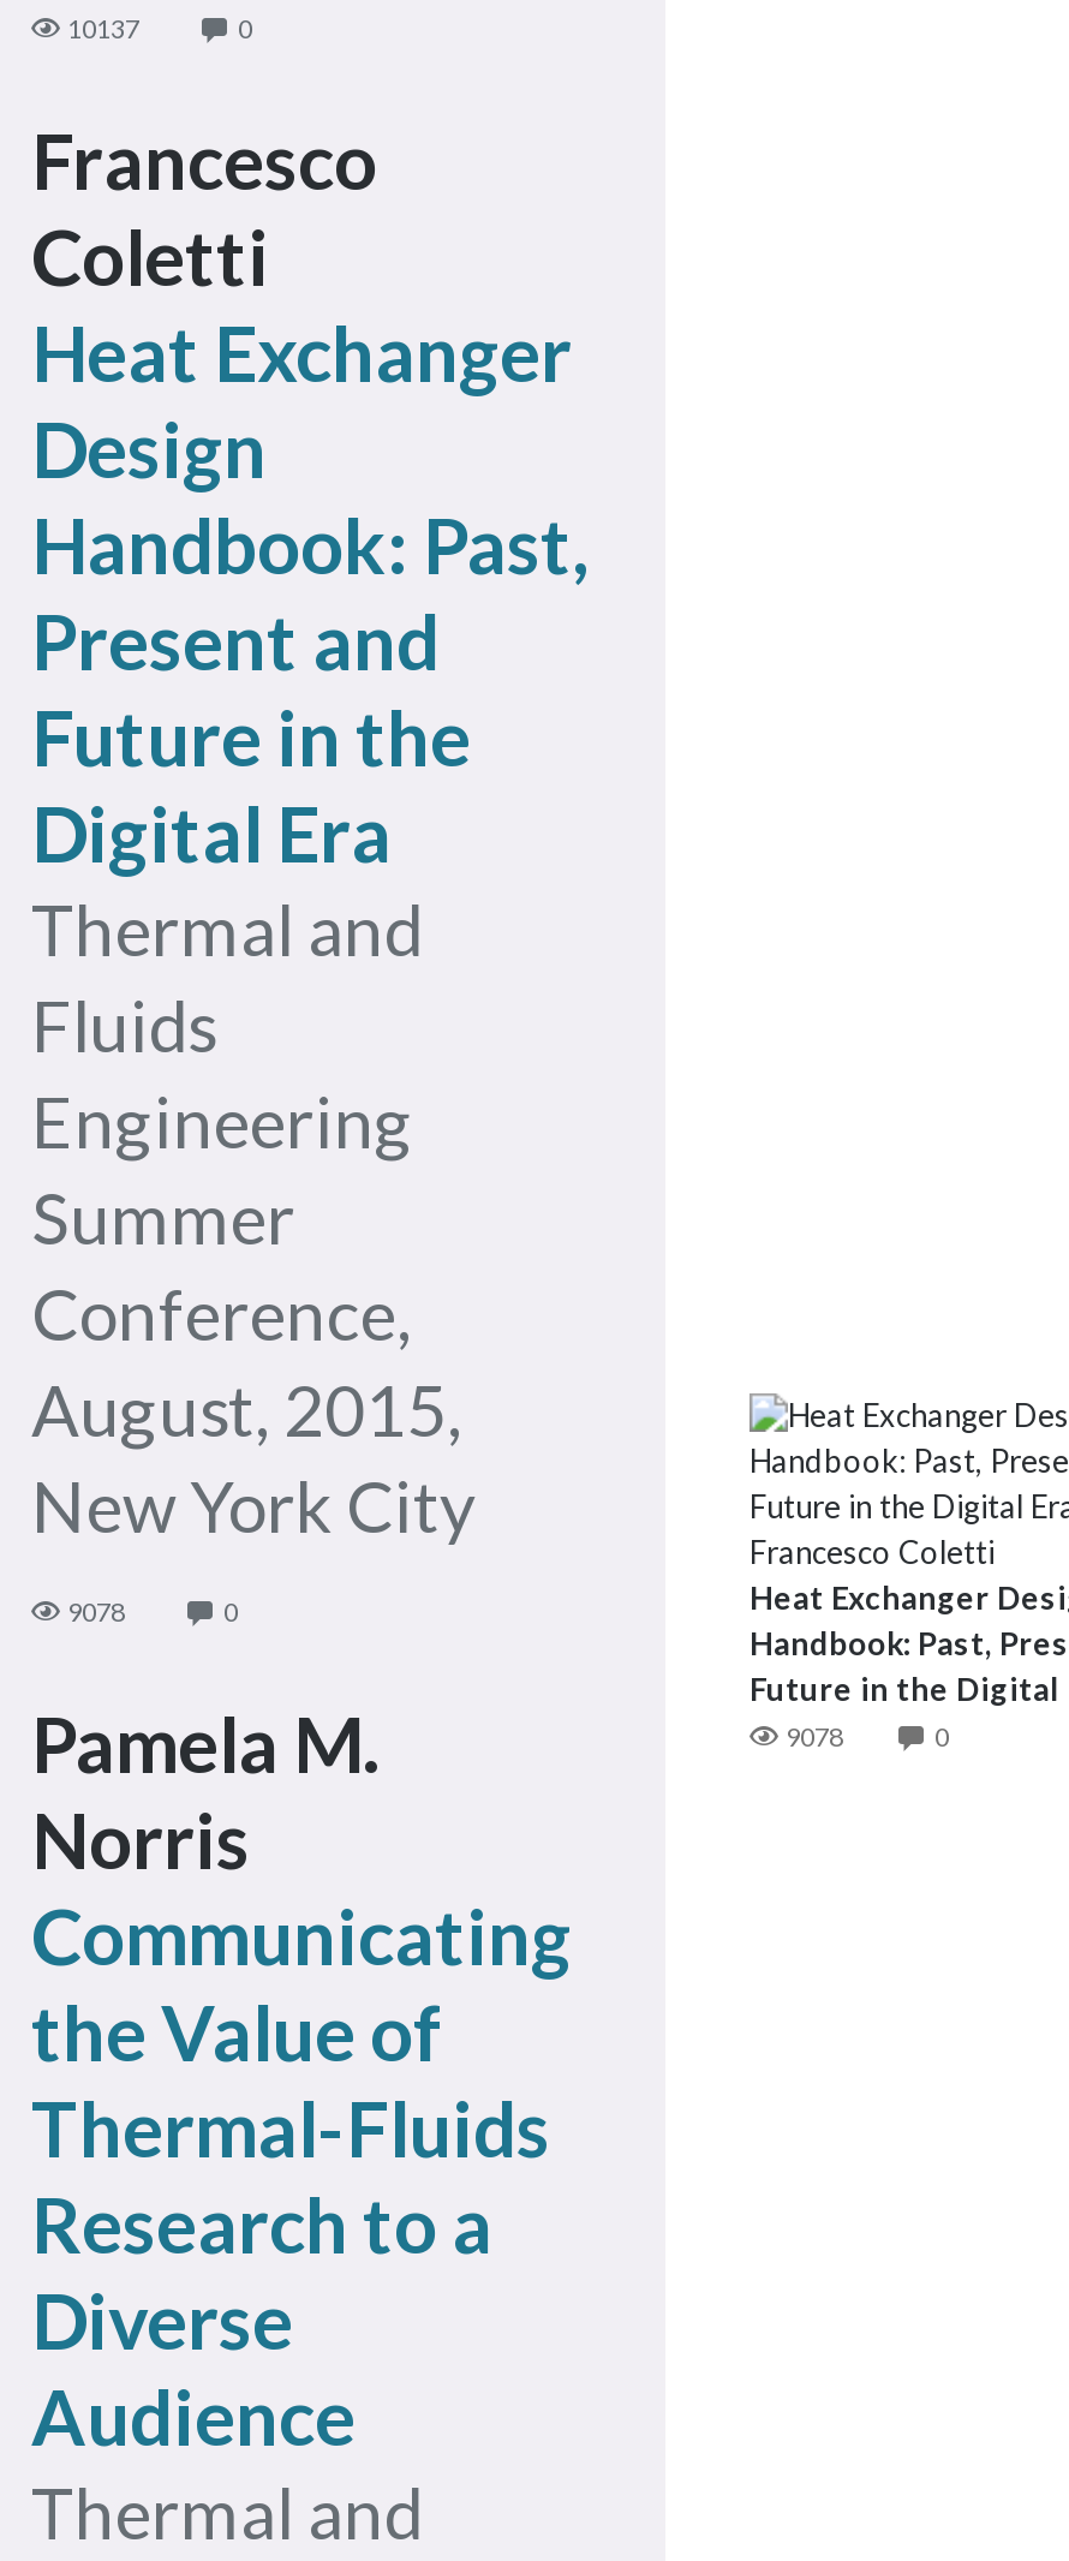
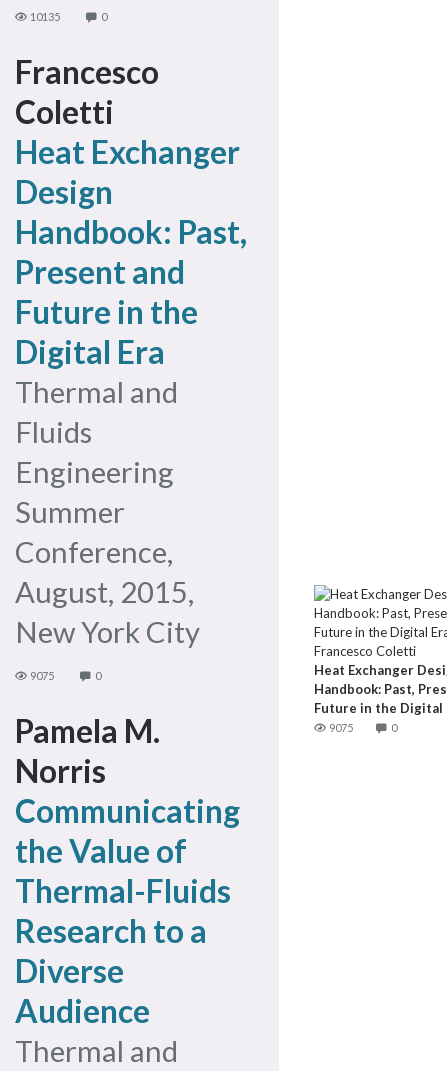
- 10137
+ 10135

- 9078
+ 9075

- 9078
+ 9075
